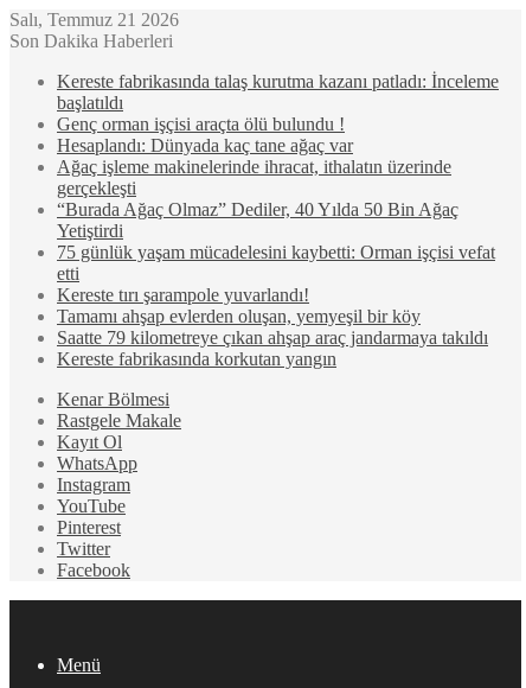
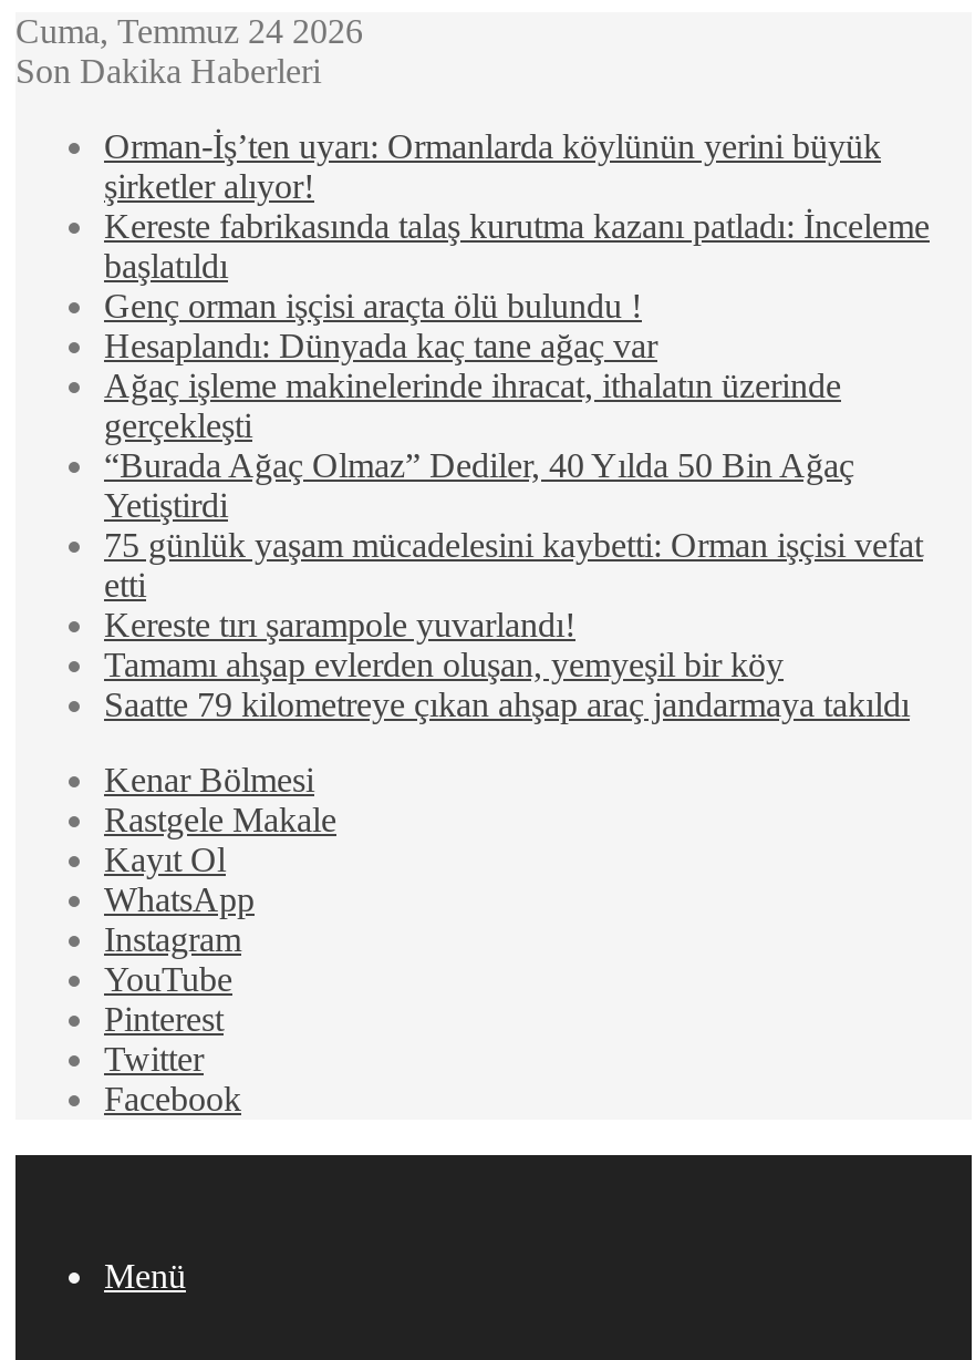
- Salı, Temmuz 21 2026
+ Cuma, Temmuz 24 2026

+ Orman-İş’ten uyarı: Ormanlarda köylünün yerini büyük
+ şirketler alıyor!

moved down: Kereste fabrikasında talaş kurutma kazanı patladı: İnceleme | başlatıldı | Genç orman işçisi araçta ölü bulundu ! | ... | Tamamı ahşap evlerden oluşan, yemyeşil bir köy | Saatte 79 kilometreye çıkan ahşap araç jandarmaya takıldı

- Kereste fabrikasında korkutan yangın
